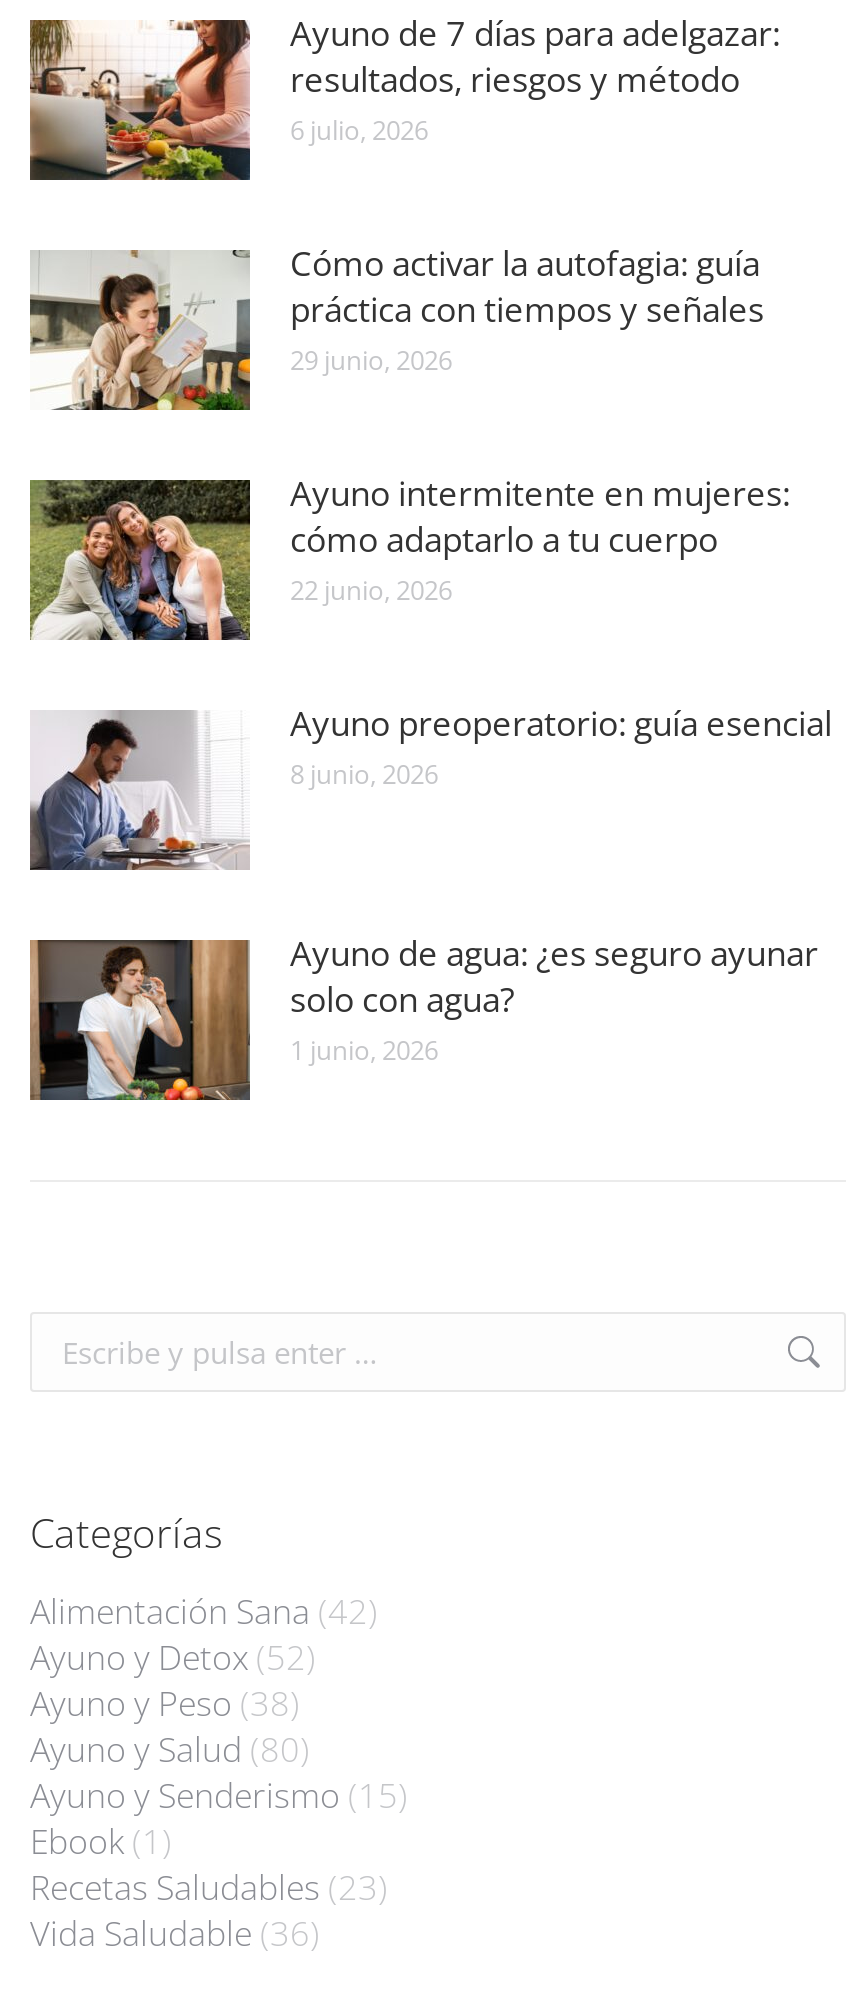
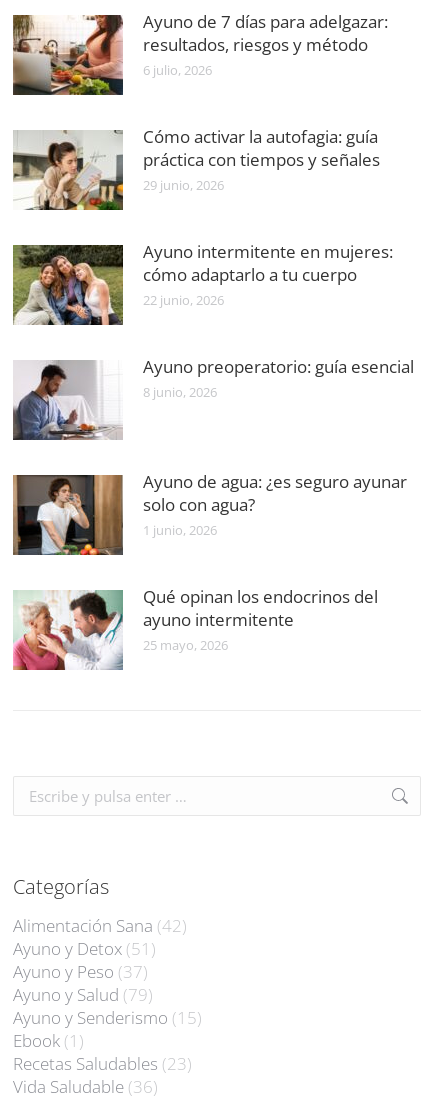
+ [image]
+ Qué opinan los endocrinos del
+ ayuno intermitente
+ 25 mayo, 2026

- Ayuno y Detox (52)
+ Ayuno y Detox (51)

- Ayuno y Peso (38)
+ Ayuno y Peso (37)

- Ayuno y Salud (80)
+ Ayuno y Salud (79)
